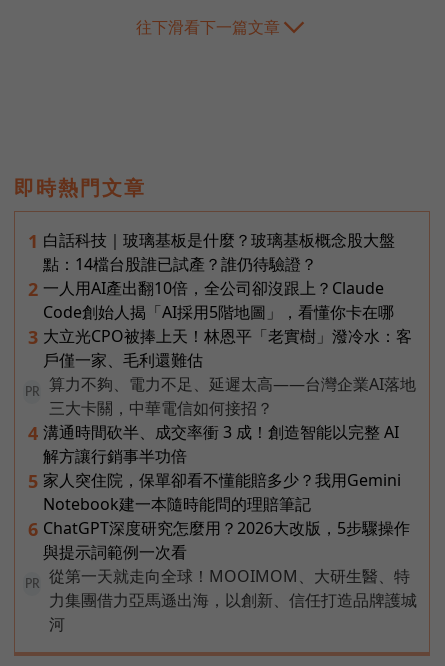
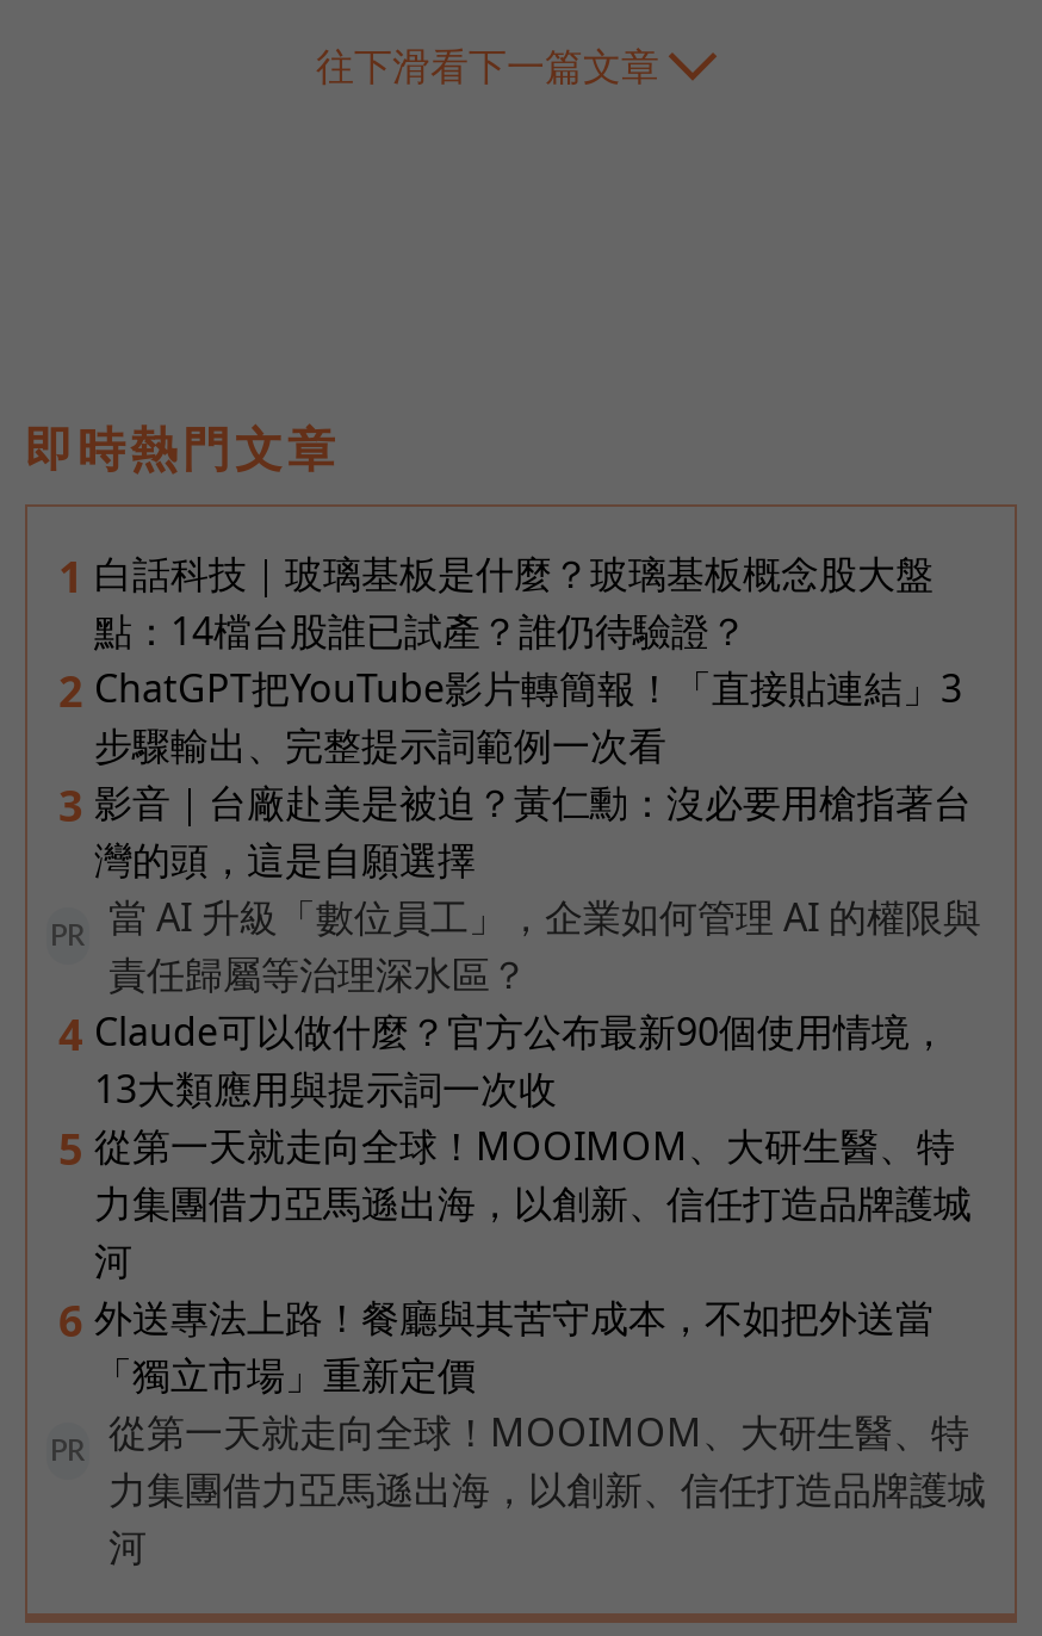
- 2 一人用AI產出翻10倍，全公司卻沒跟上？Claude
- Code創始人揭「AI採用5階地圖」，看懂你卡在哪
- 3 大立光CPO被捧上天！林恩平「老實樹」潑冷水：客
- 戶僅一家、毛利還難估
+ 2 ChatGPT把YouTube影片轉簡報！「直接貼連結」3
+ 步驟輸出、完整提示詞範例一次看
+ 3 影音｜台廠赴美是被迫？黃仁勳：沒必要用槍指著台
+ 灣的頭，這是自願選擇

- 算力不夠、電力不足、延遲太高——台灣企業AI落地
- 三大卡關，中華電信如何接招？
- 4 溝通時間砍半、成交率衝 3 成！創造智能以完整 AI
- 解方讓行銷事半功倍
- 5 家人突住院，保單卻看不懂能賠多少？我用Gemini
- Notebook建一本隨時能問的理賠筆記
- 6 ChatGPT深度研究怎麼用？2026大改版，5步驟操作
- 與提示詞範例一次看
+ 當 AI 升級「數位員工」，企業如何管理 AI 的權限與
+ 責任歸屬等治理深水區？
+ 4 Claude可以做什麼？官方公布最新90個使用情境，
+ 13大類應用與提示詞一次收
+ 5 從第一天就走向全球！MOOIMOM、大研生醫、特
+ 力集團借力亞馬遜出海，以創新、信任打造品牌護城
+ 河
+ 6 外送專法上路！餐廳與其苦守成本，不如把外送當
+ 「獨立市場」重新定價
